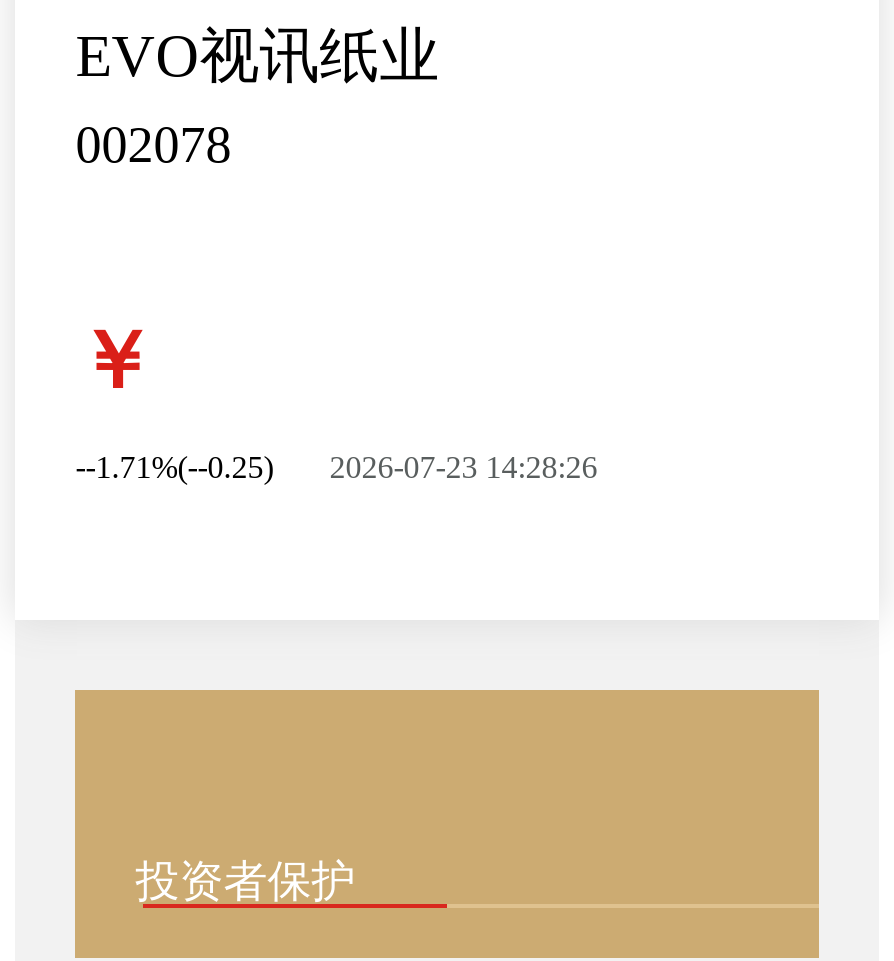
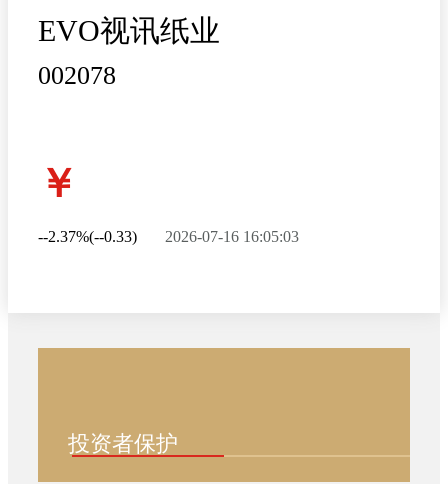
- --1.71%(--0.25) 2026-07-23 14:28:26
+ --2.37%(--0.33) 2026-07-16 16:05:03
